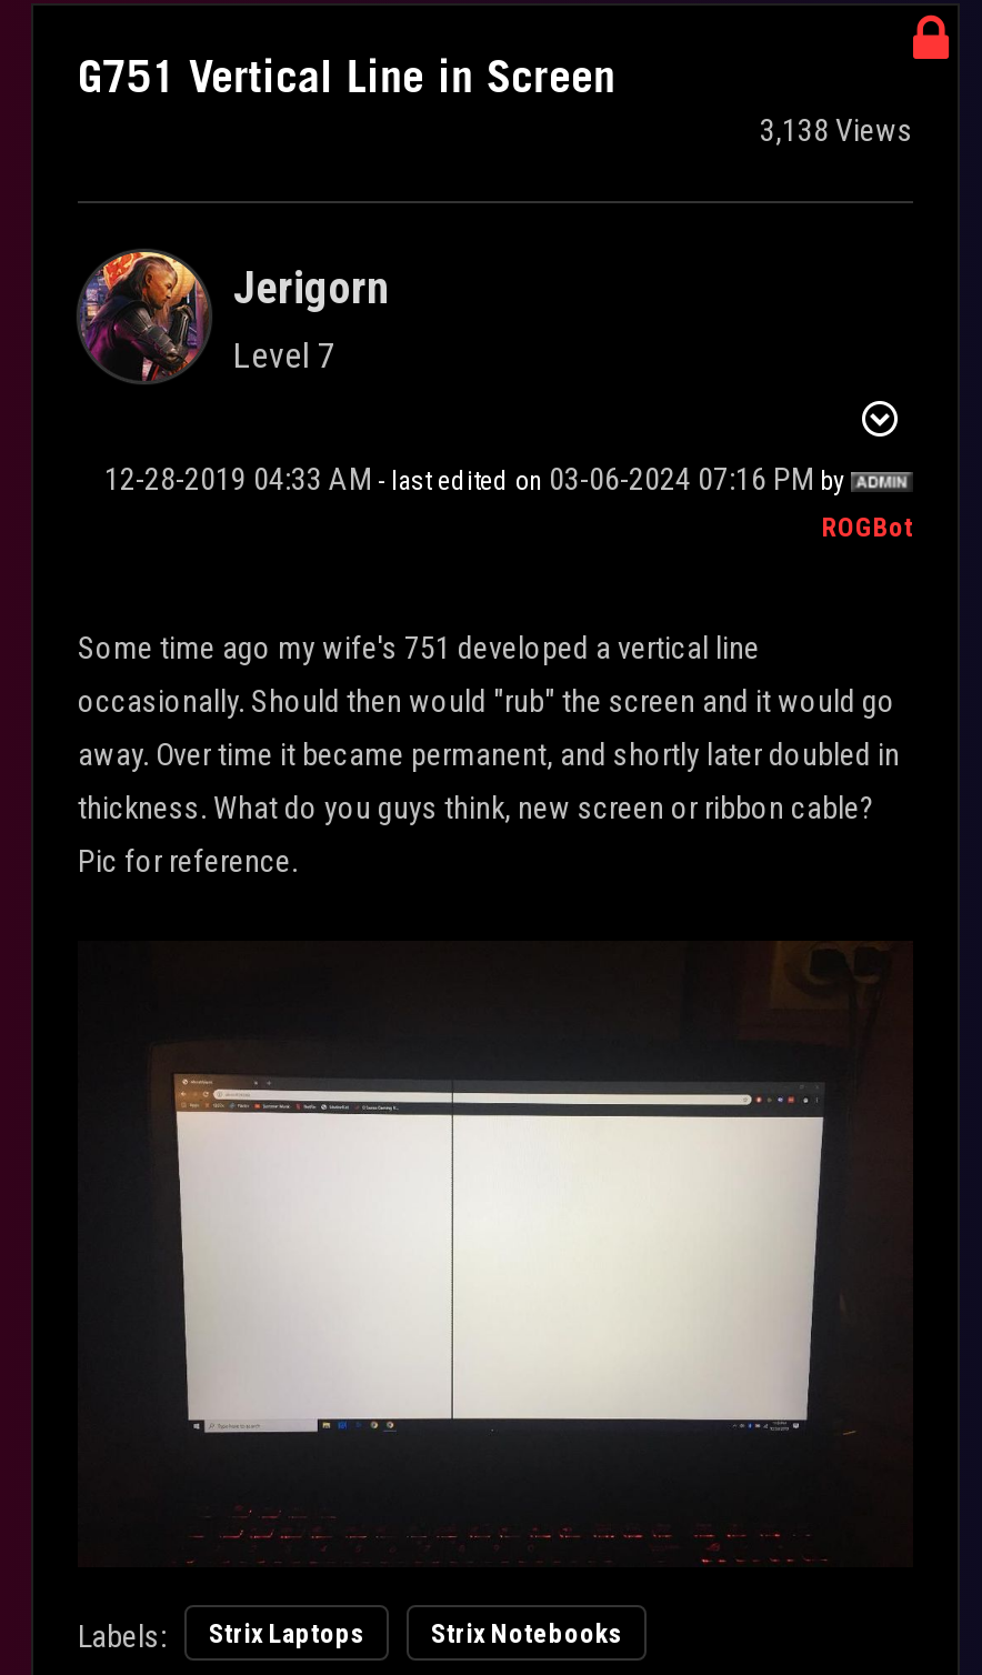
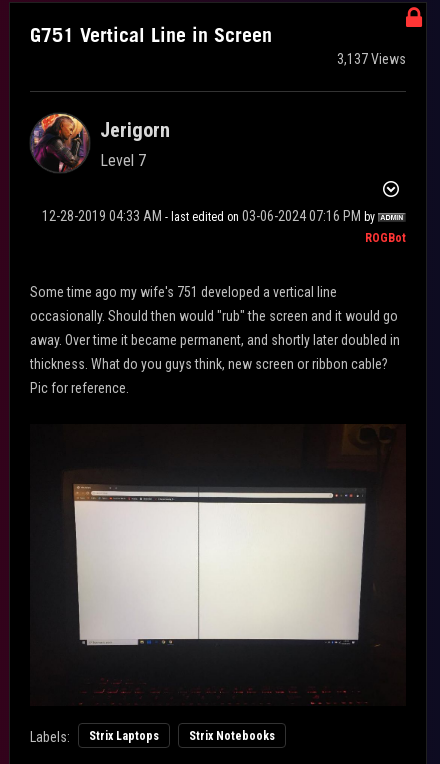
- 3,138 Views
+ 3,137 Views
